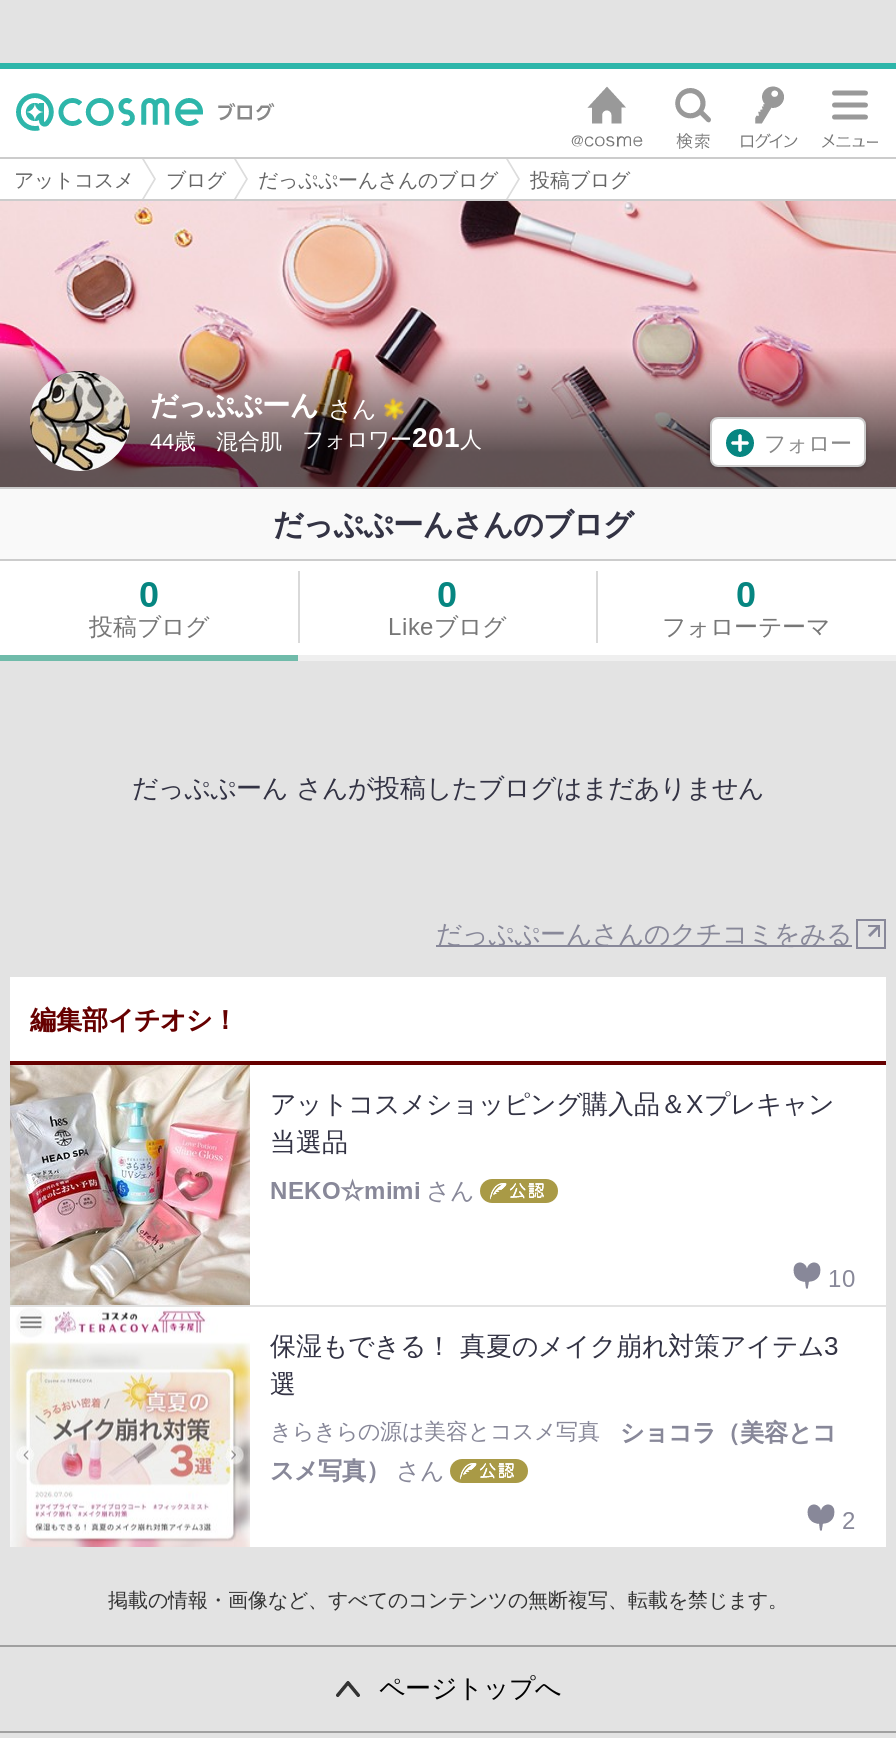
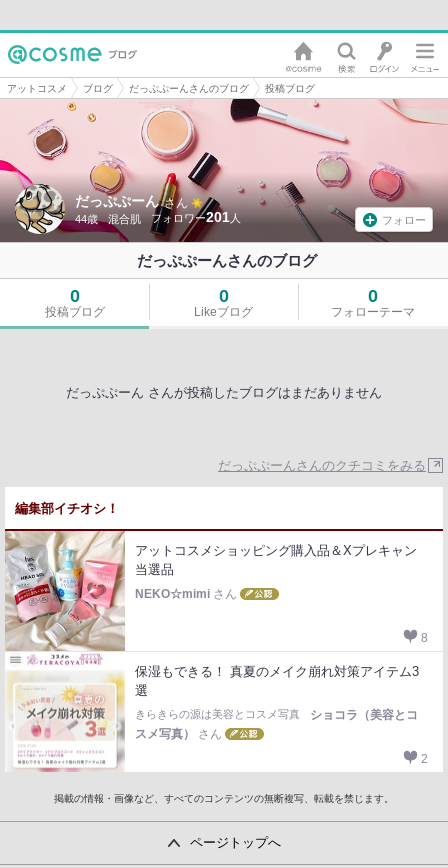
- 10
+ 8
